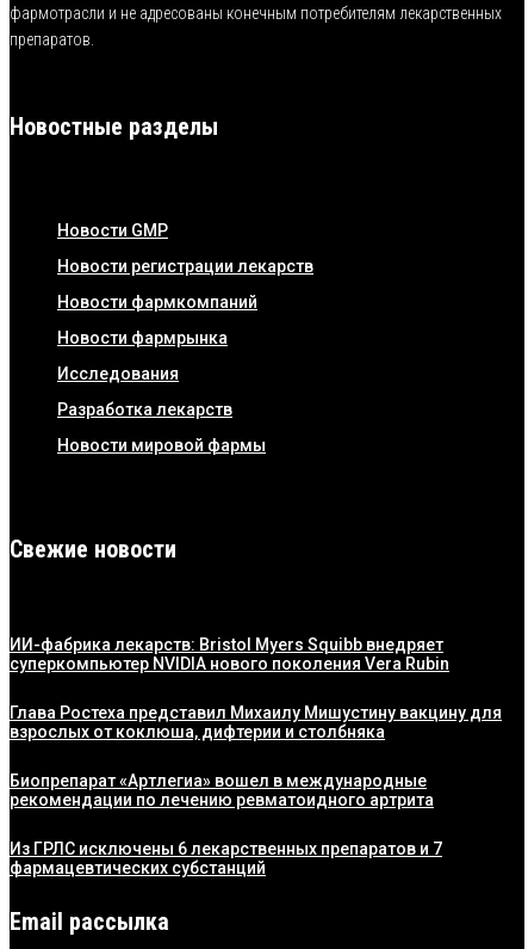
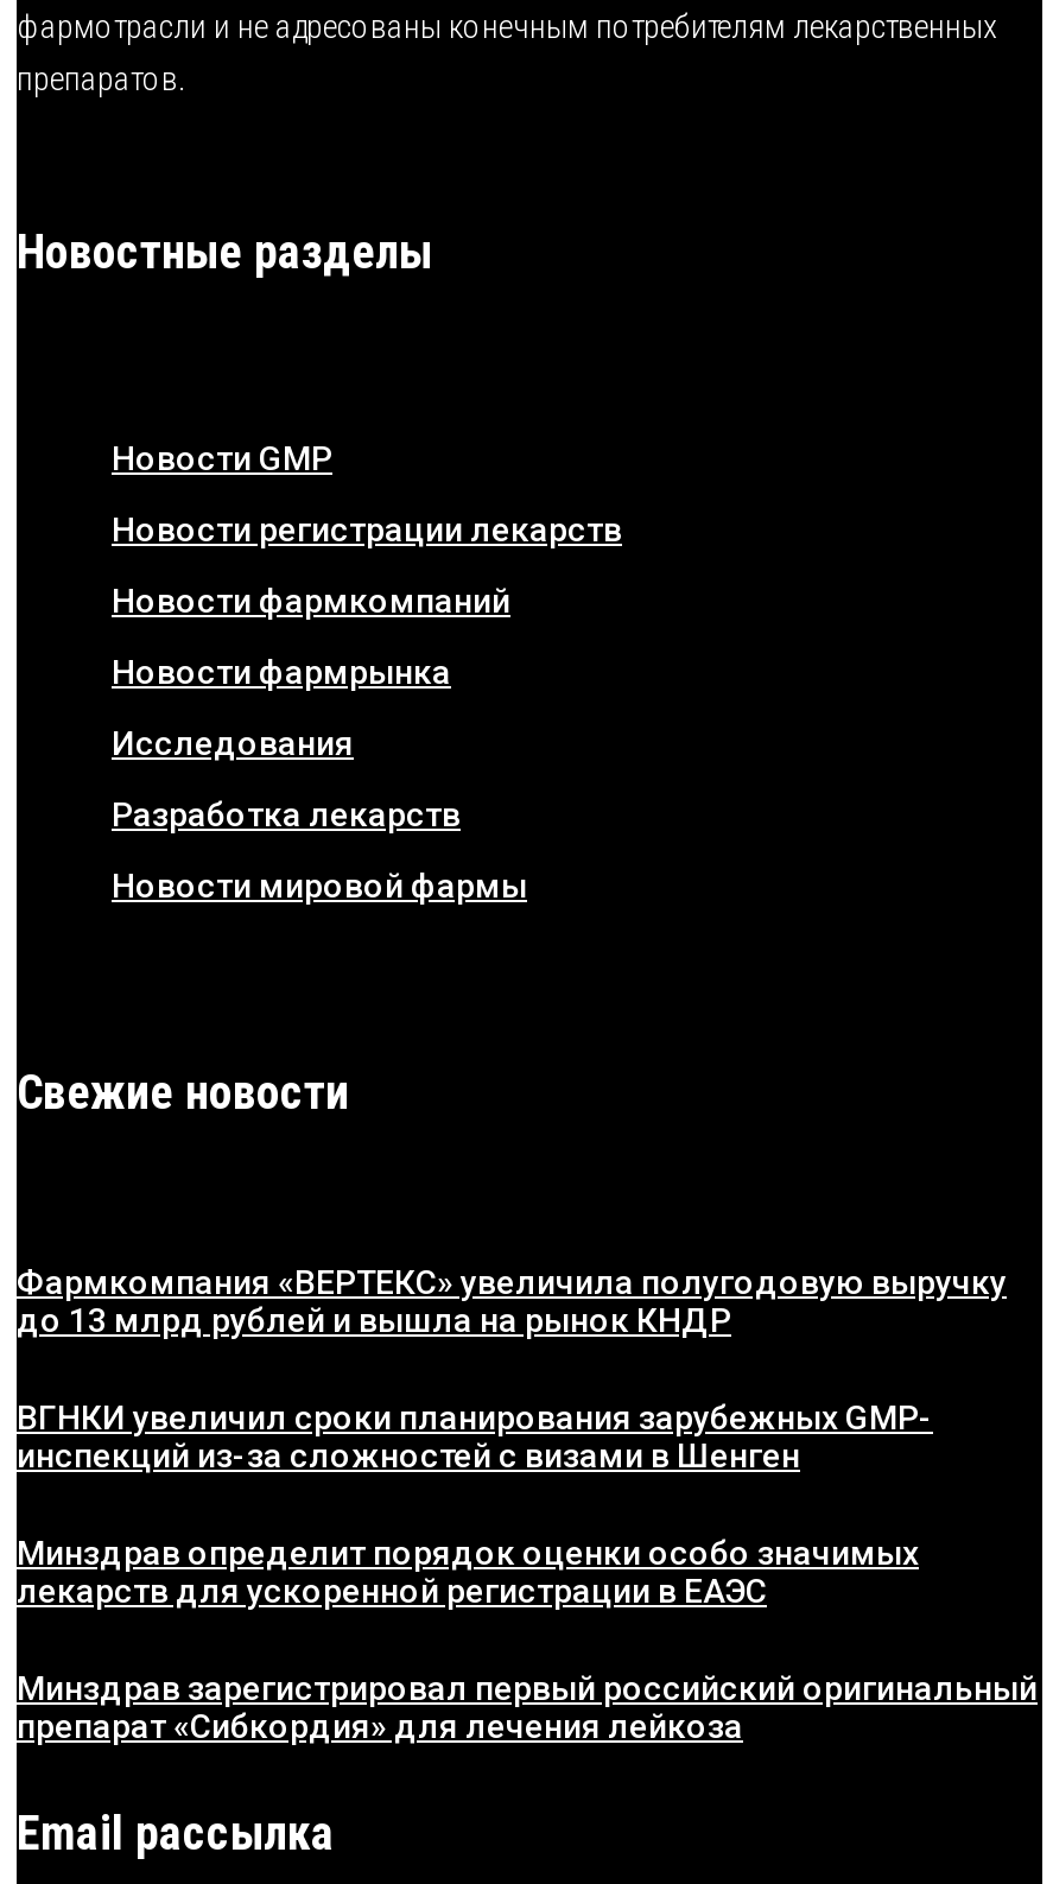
- ИИ-фабрика лекарств: Bristol Myers Squibb внедряет
- суперкомпьютер NVIDIA нового поколения Vera Rubin
+ Фармкомпания «ВЕРТЕКС» увеличила полугодовую выручку
+ до 13 млрд рублей и вышла на рынок КНДР

- Глава Ростеха представил Михаилу Мишустину вакцину для
- взрослых от коклюша, дифтерии и столбняка
+ ВГНКИ увеличил сроки планирования зарубежных GMP-
+ инспекций из-за сложностей с визами в Шенген

- Биопрепарат «Артлегиа» вошел в международные
- рекомендации по лечению ревматоидного артрита
+ Минздрав определит порядок оценки особо значимых
+ лекарств для ускоренной регистрации в ЕАЭС

- Из ГРЛС исключены 6 лекарственных препаратов и 7
- фармацевтических субстанций
+ Минздрав зарегистрировал первый российский оригинальный
+ препарат «Сибкордия» для лечения лейкоза
